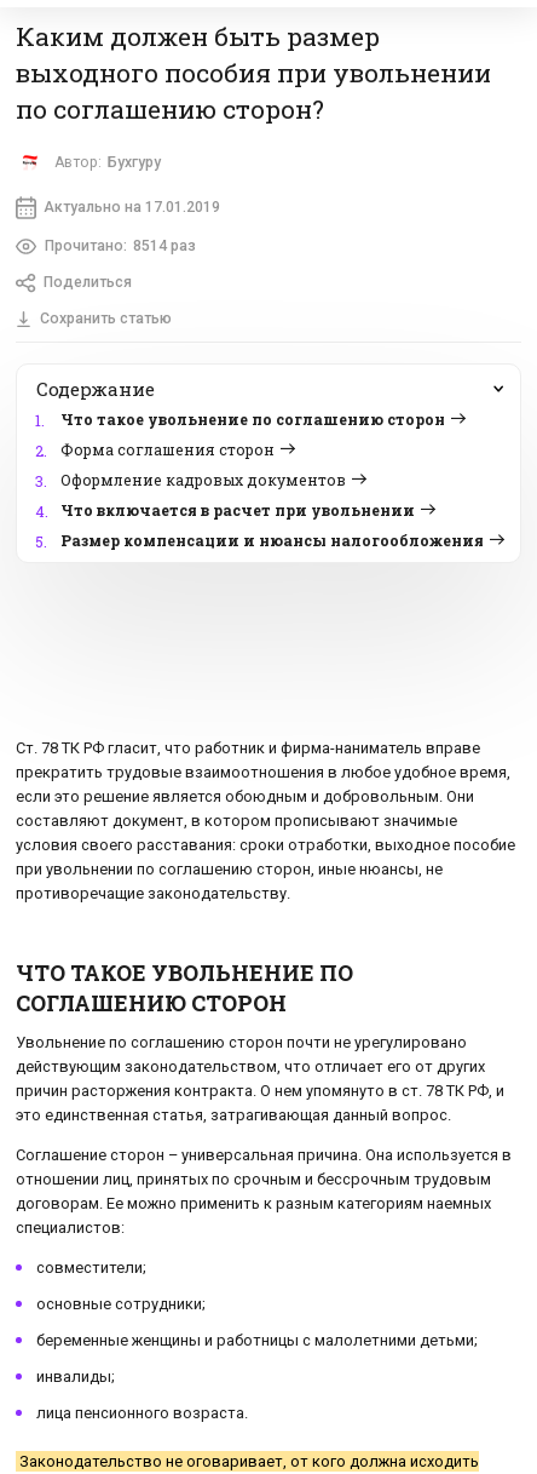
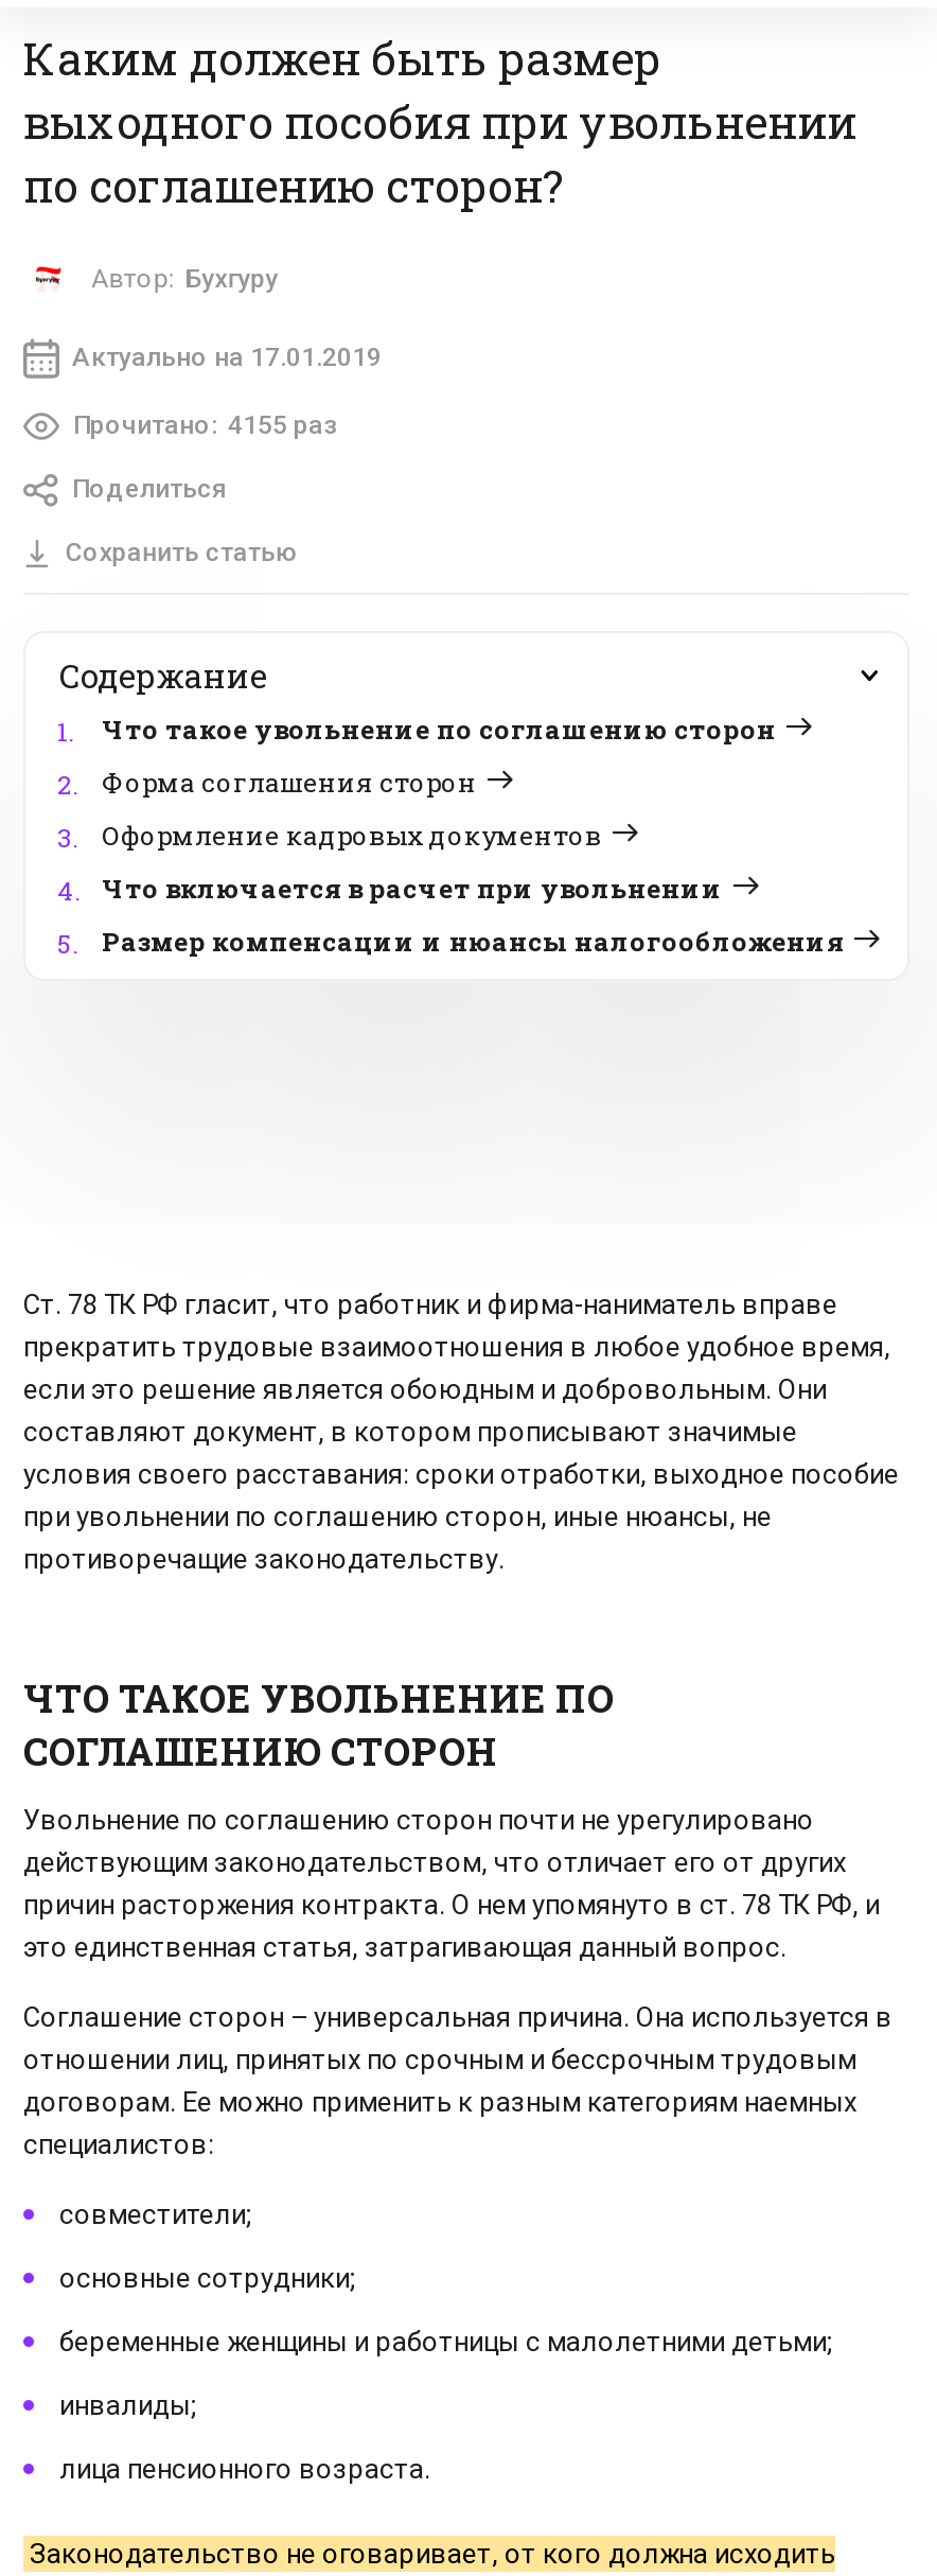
- Прочитано: 8514 раз
+ Прочитано: 4155 раз
